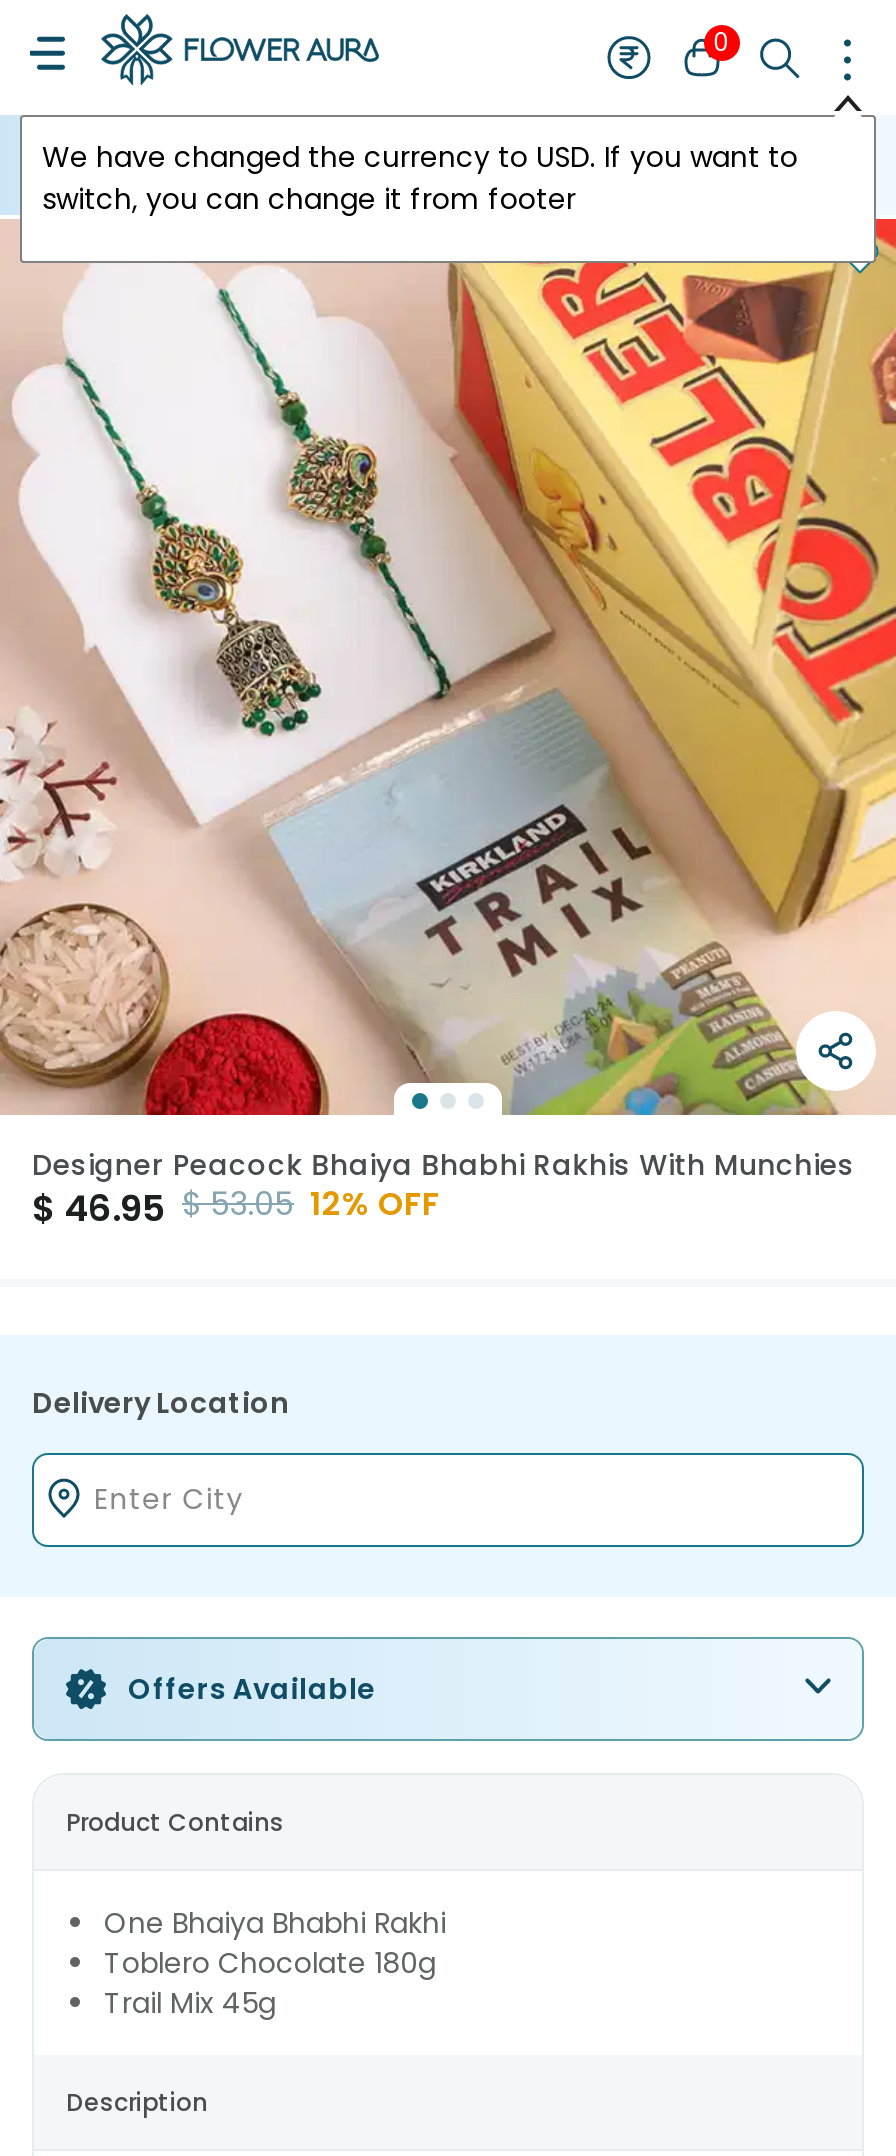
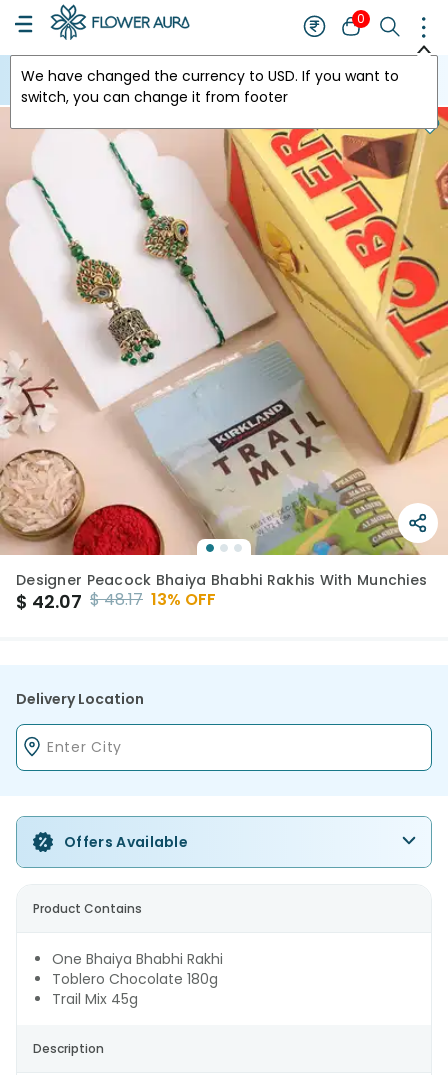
- $ 46.95 $ 53.05 12% OFF
+ $ 42.07 $ 48.17 13% OFF
